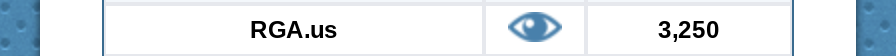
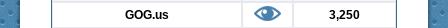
- RGA.us
+ GOG.us
